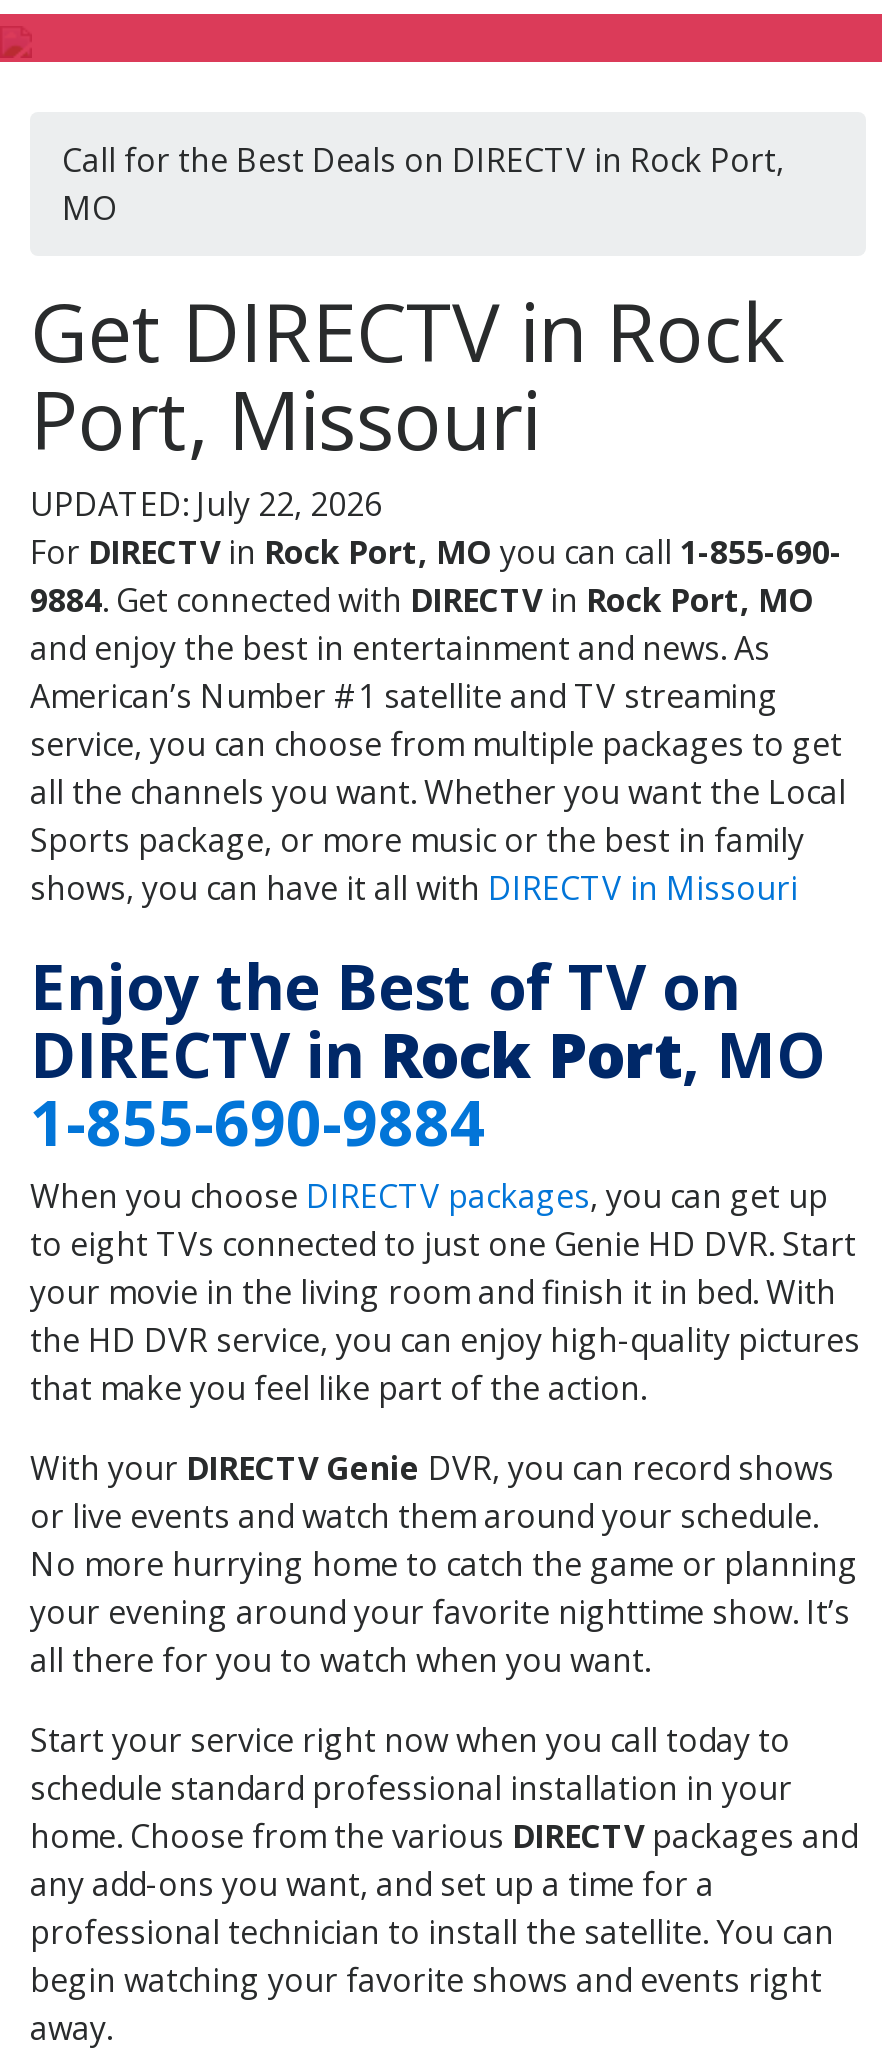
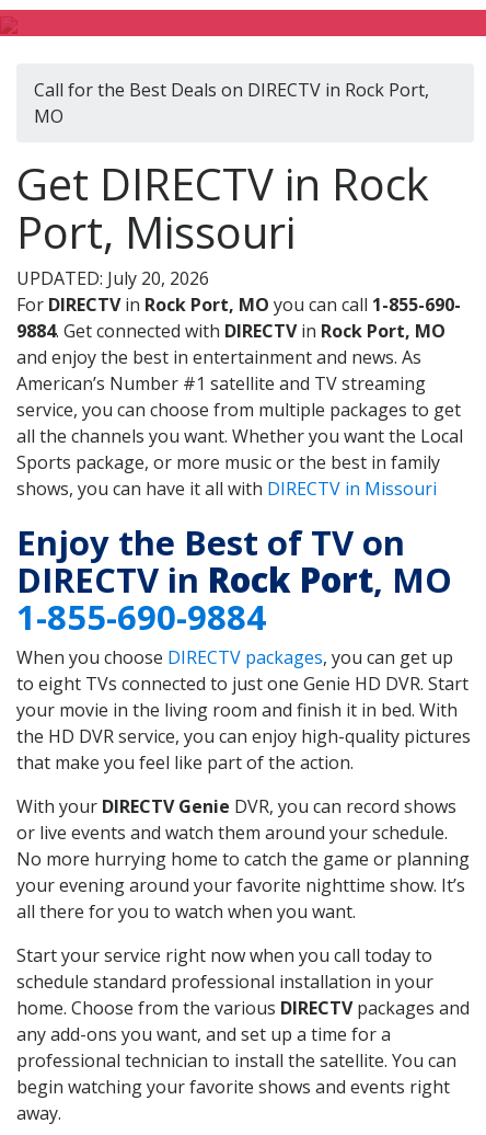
- UPDATED: July 22, 2026
+ UPDATED: July 20, 2026
